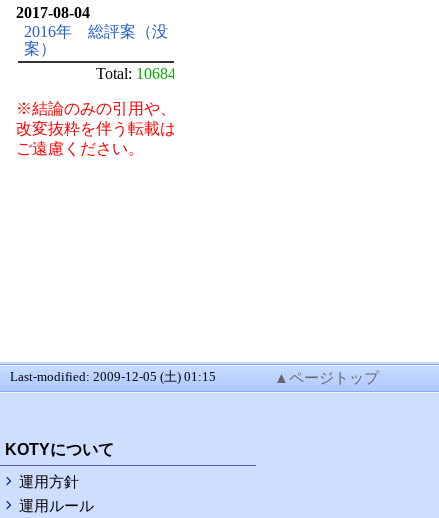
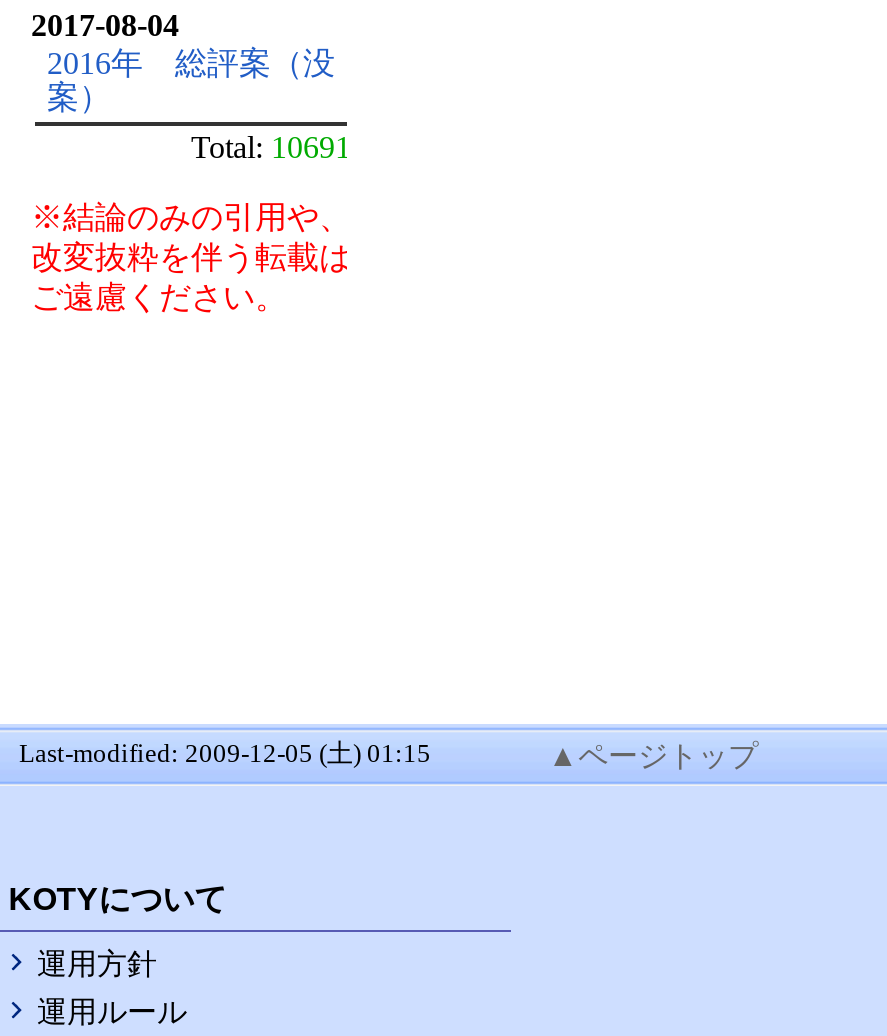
- Total: 10684
+ Total: 10691
